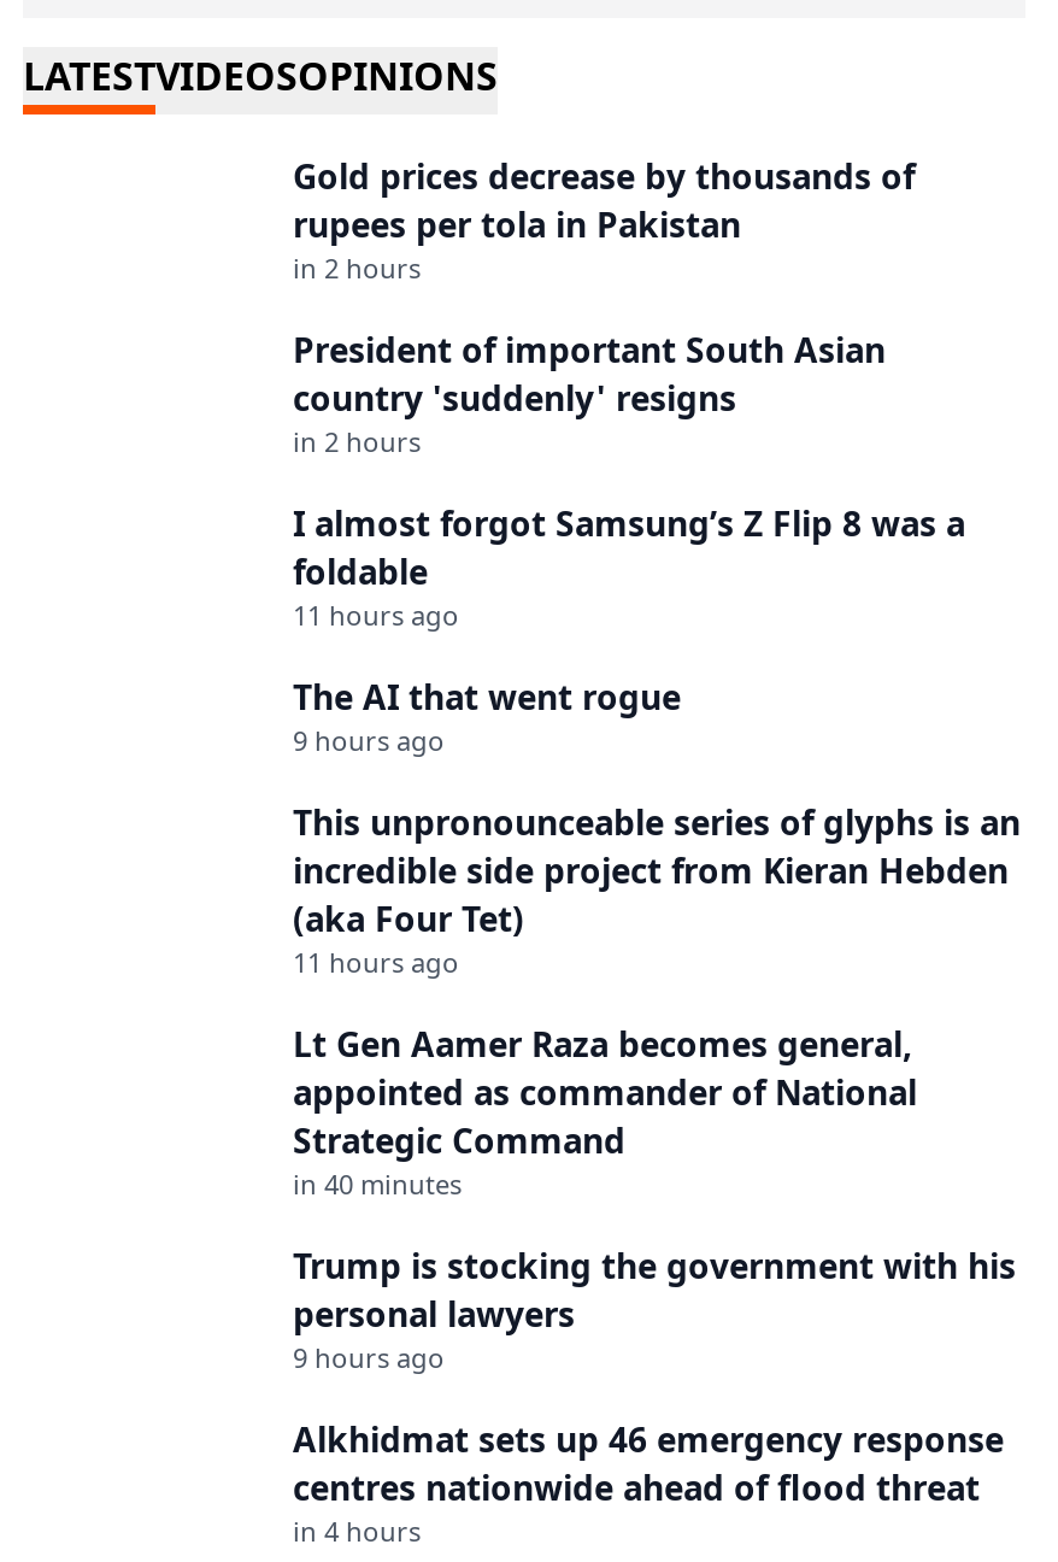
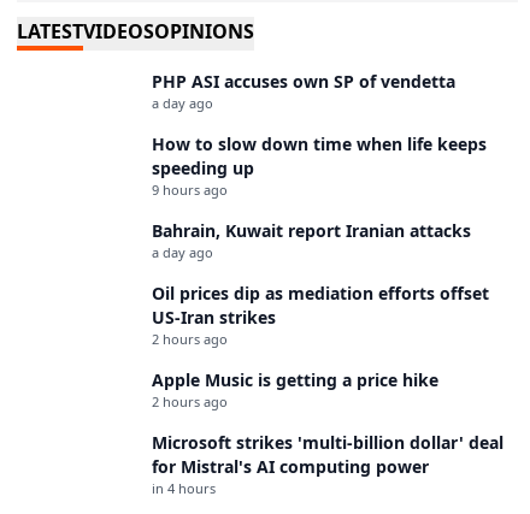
- Gold prices decrease by thousands of
- rupees per tola in Pakistan
- in 2 hours
- President of important South Asian
- country 'suddenly' resigns
- in 2 hours
- I almost forgot Samsung’s Z Flip 8 was a
- foldable
- 11 hours ago
- The AI that went rogue
+ PHP ASI accuses own SP of vendetta
+ a day ago
+ How to slow down time when life keeps
+ speeding up

- This unpronounceable series of glyphs is an
- incredible side project from Kieran Hebden
- (aka Four Tet)
- 11 hours ago
+ Bahrain, Kuwait report Iranian attacks
+ a day ago

- Lt Gen Aamer Raza becomes general,
- appointed as commander of National
- Strategic Command
- in 40 minutes
+ Oil prices dip as mediation efforts offset
+ US-Iran strikes
+ 2 hours ago

- Trump is stocking the government with his
- personal lawyers
- 9 hours ago
+ Apple Music is getting a price hike
+ 2 hours ago

- Alkhidmat sets up 46 emergency response
- centres nationwide ahead of flood threat
+ Microsoft strikes 'multi-billion dollar' deal
+ for Mistral's AI computing power
